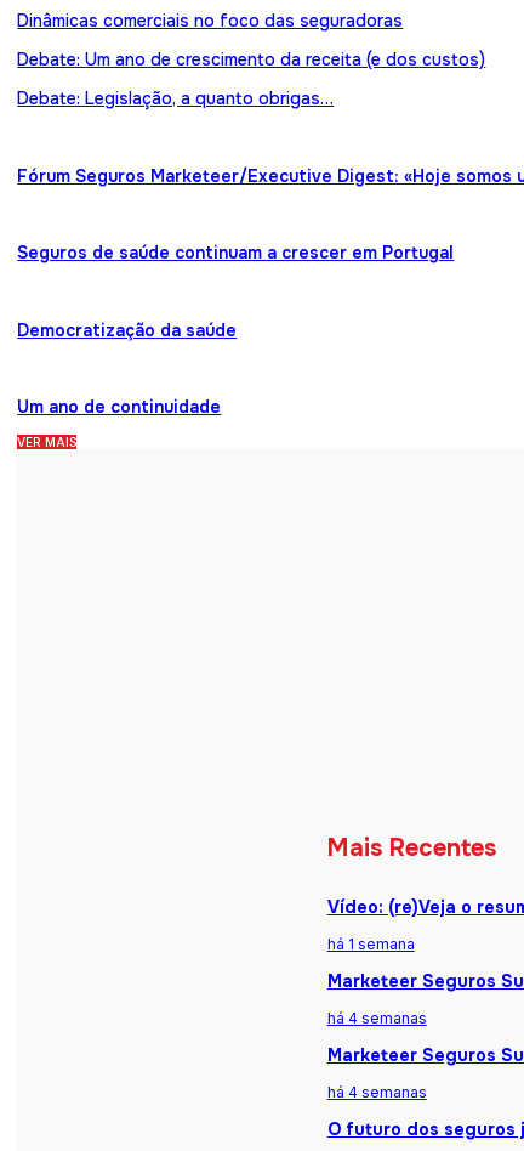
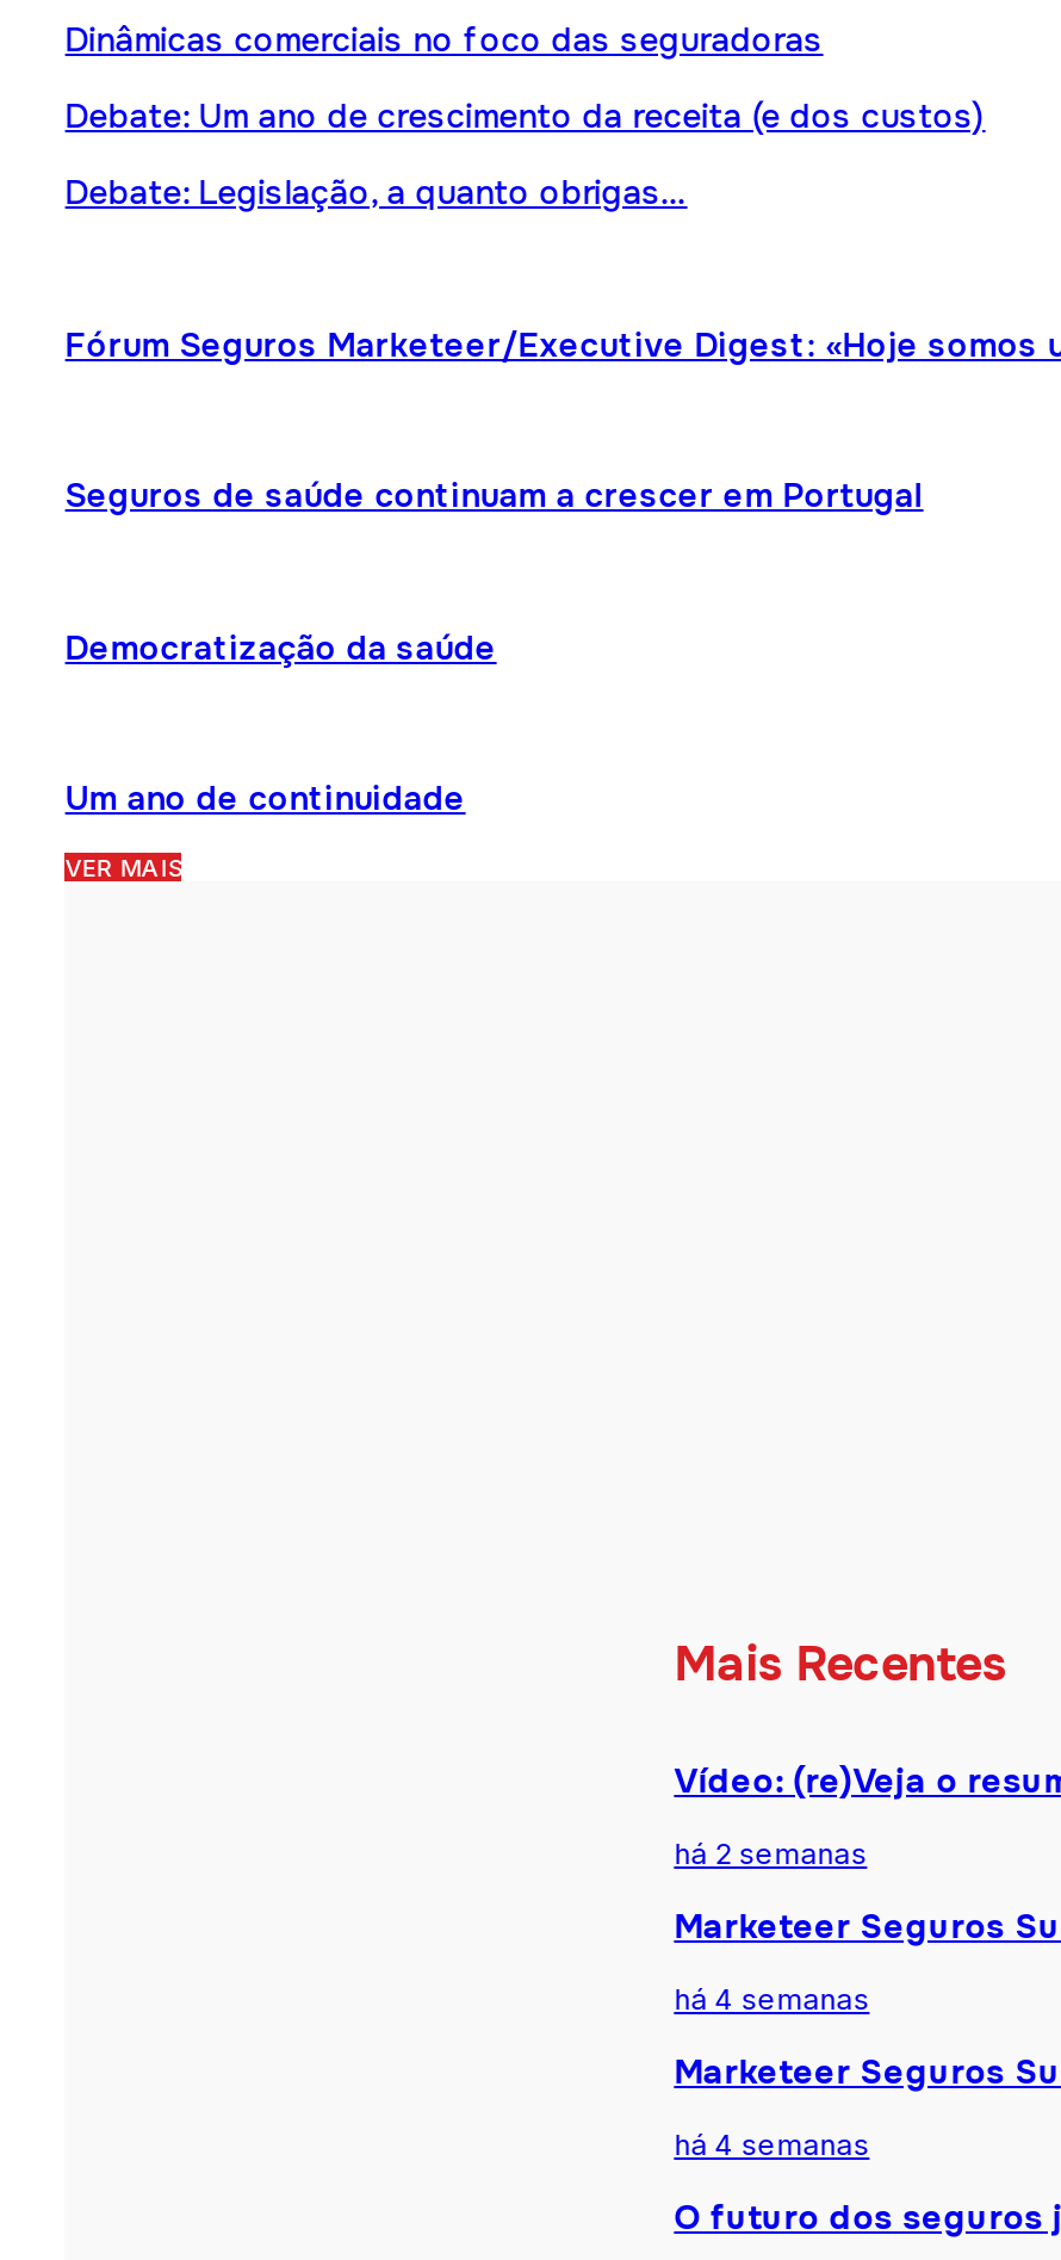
- há 1 semana
+ há 2 semanas
